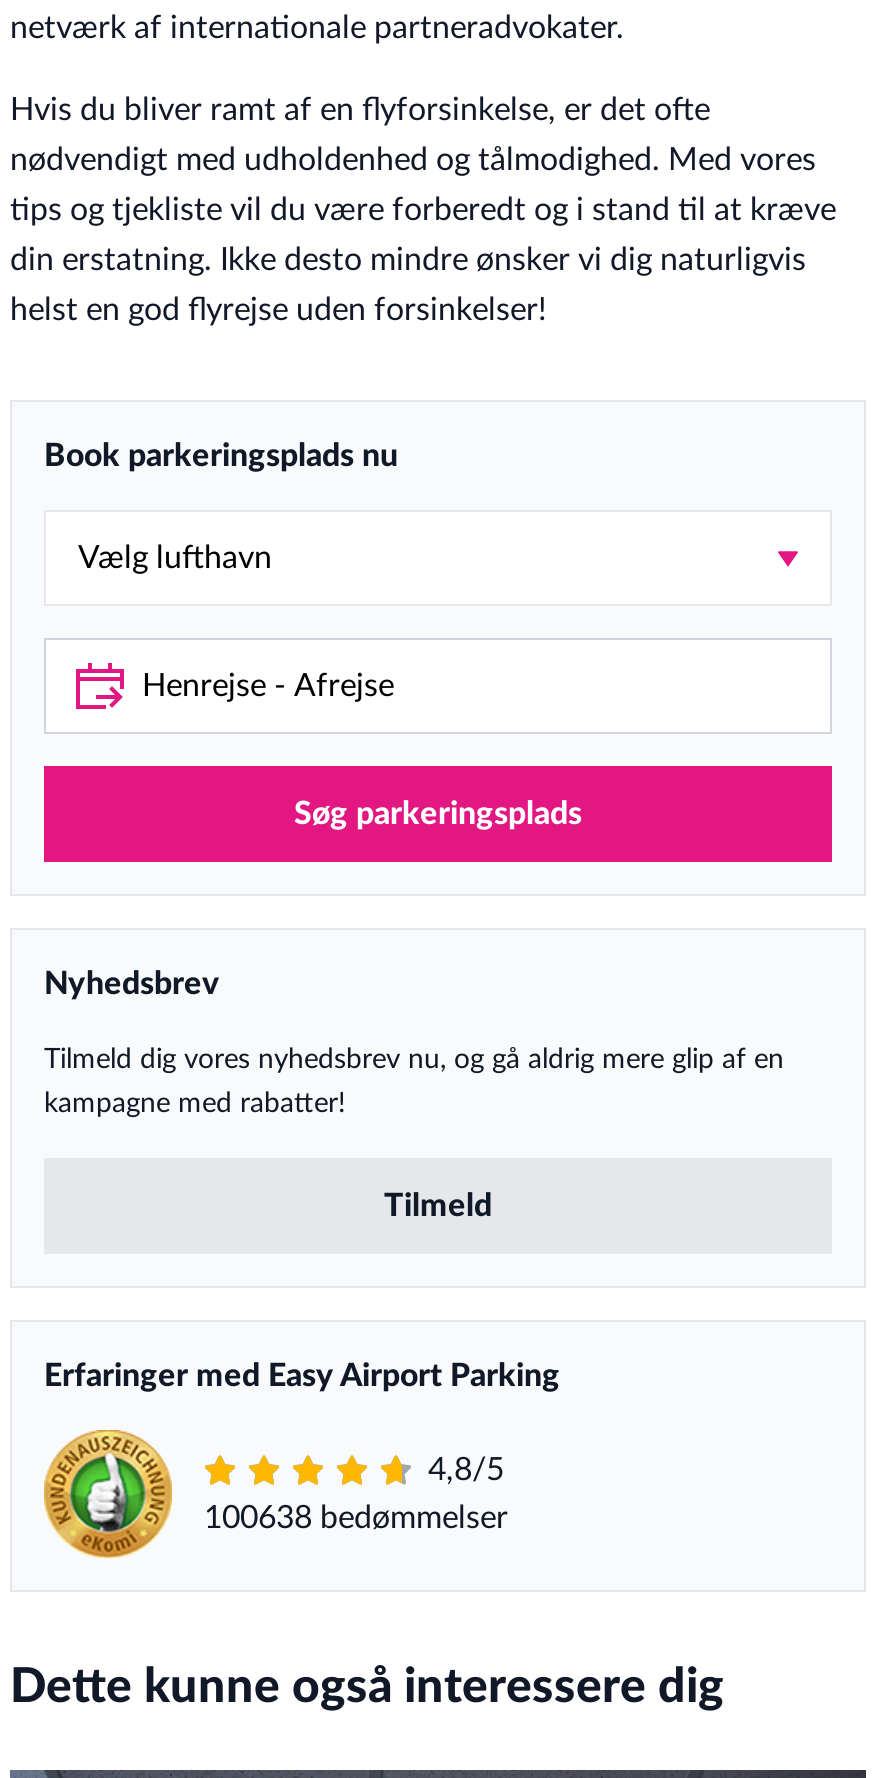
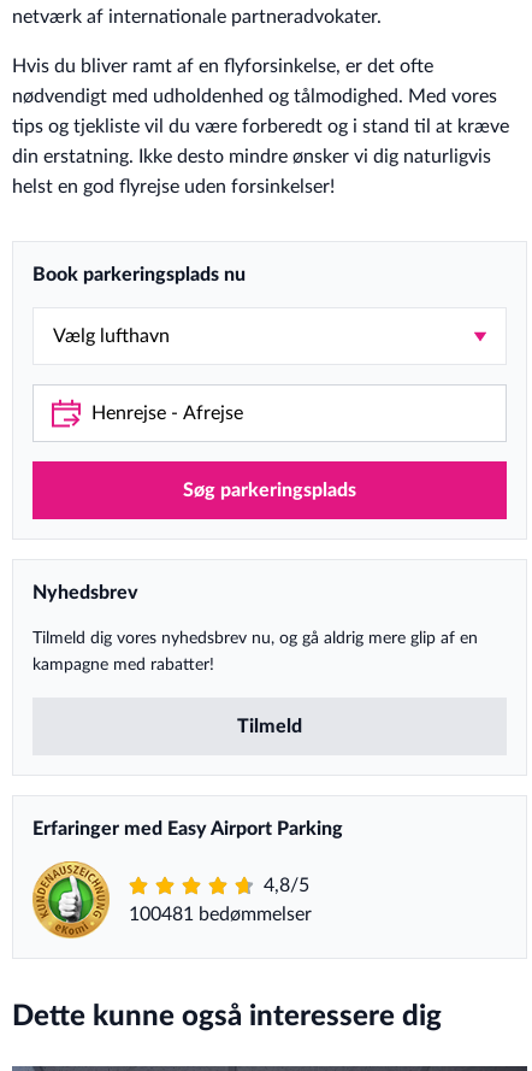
- 100638 bedømmelser
+ 100481 bedømmelser
